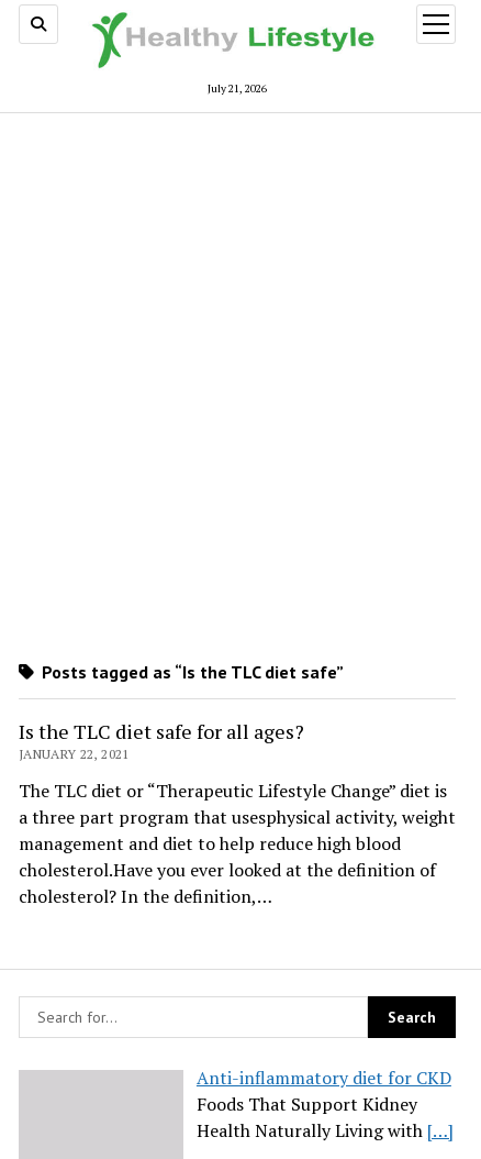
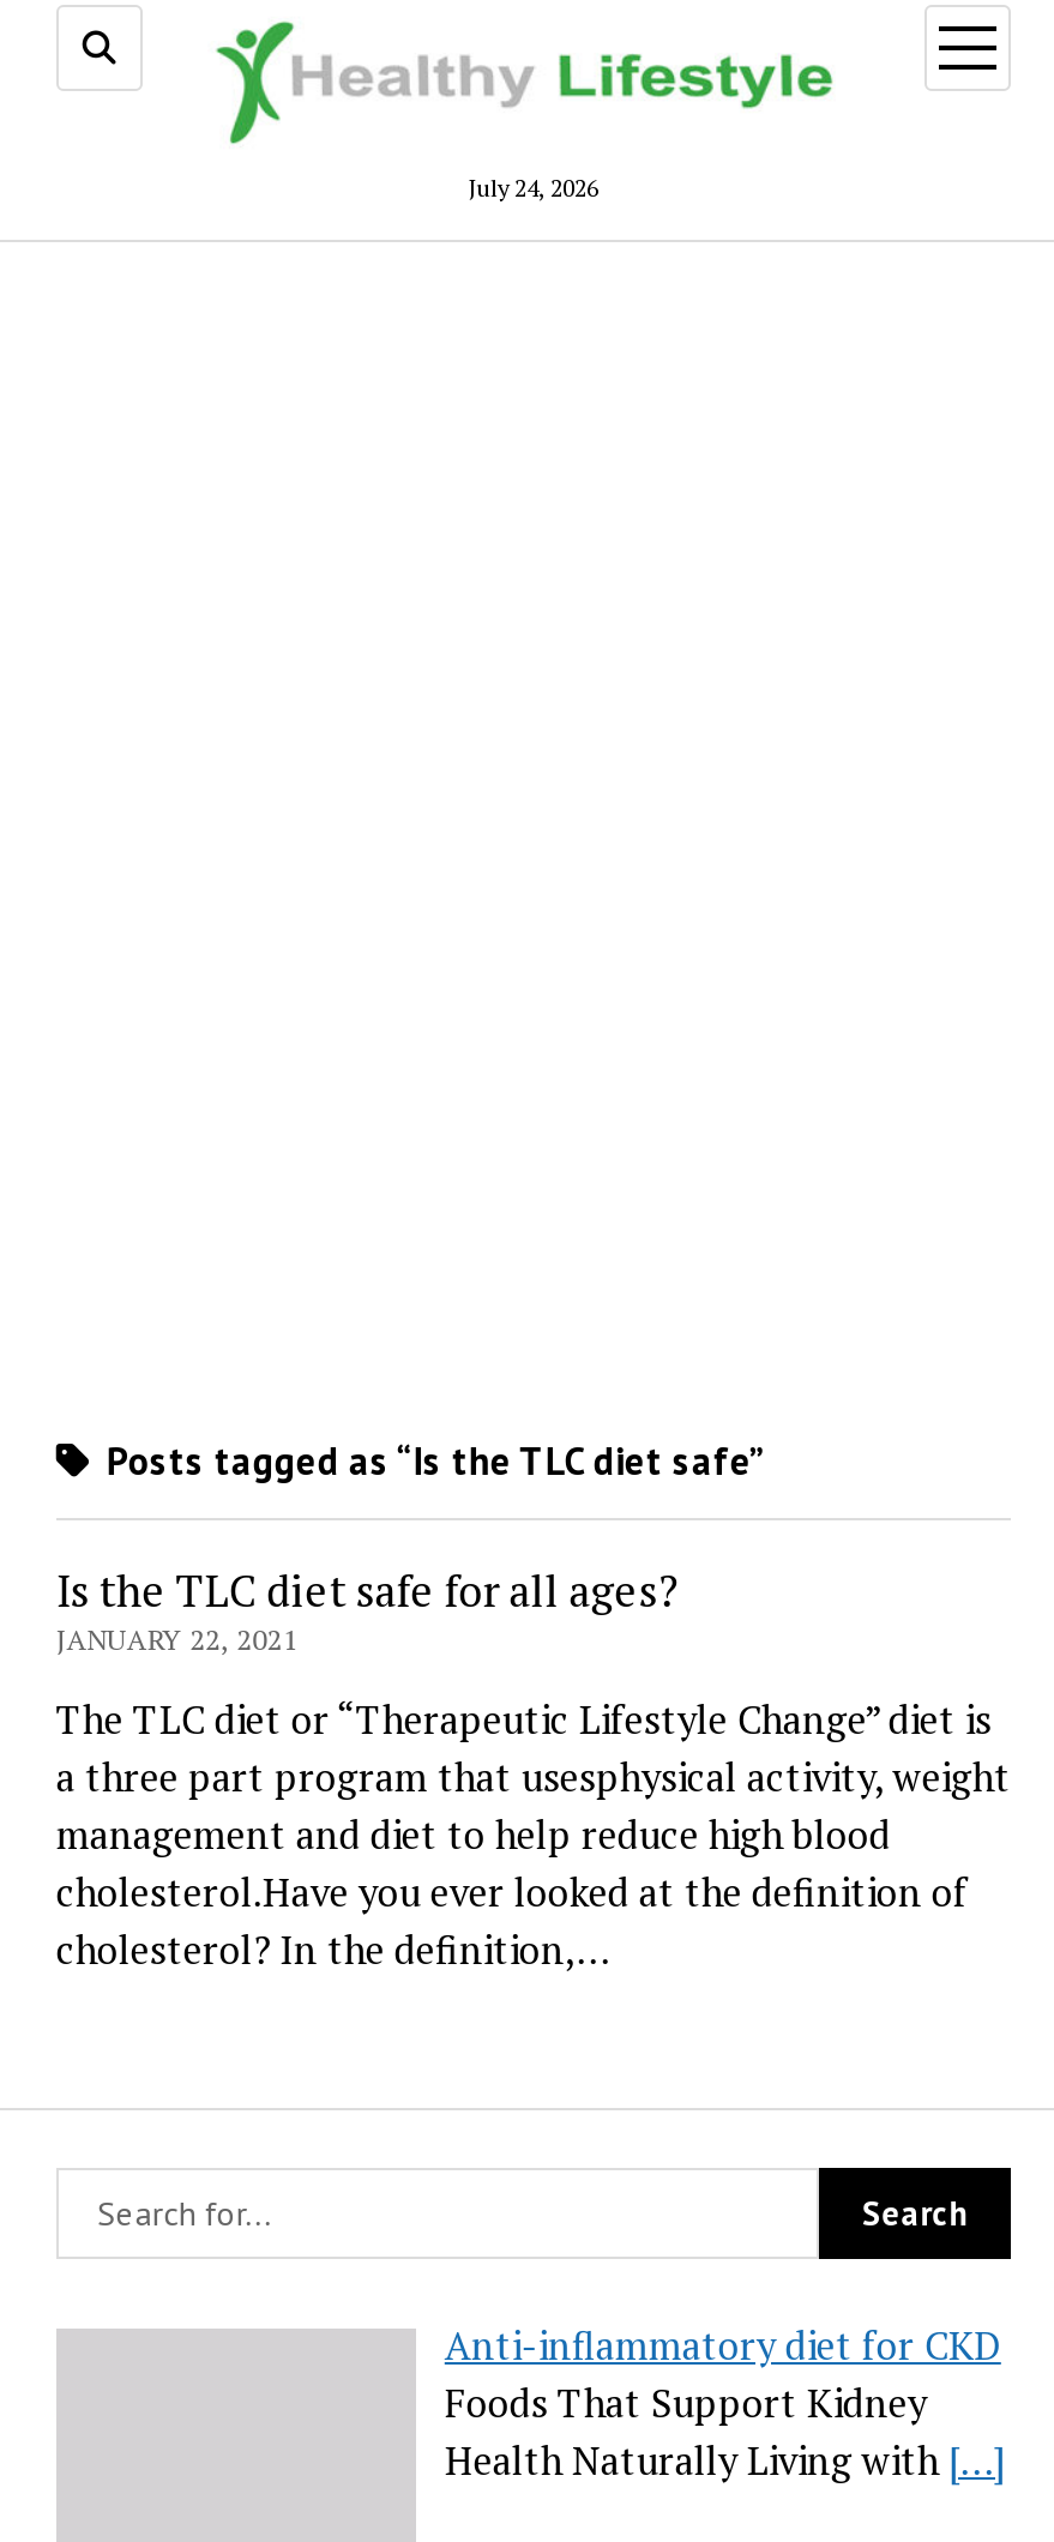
- July 21, 2026
+ July 24, 2026
